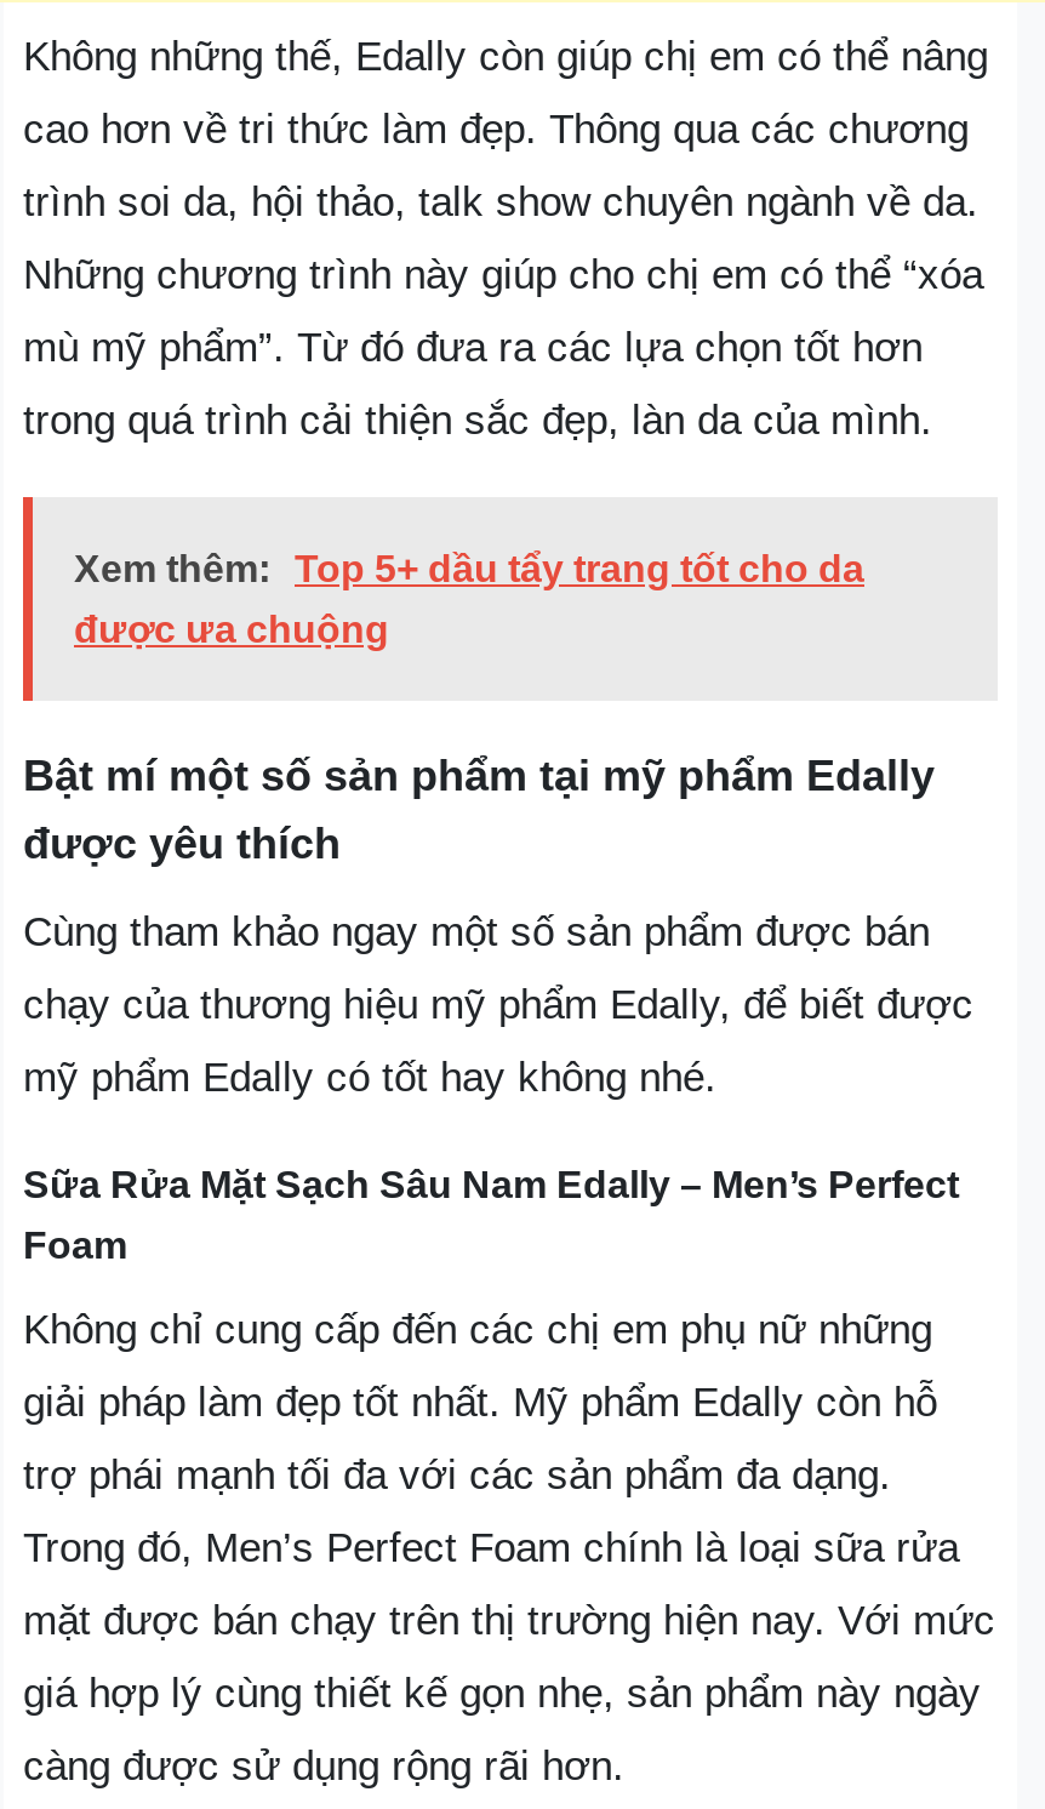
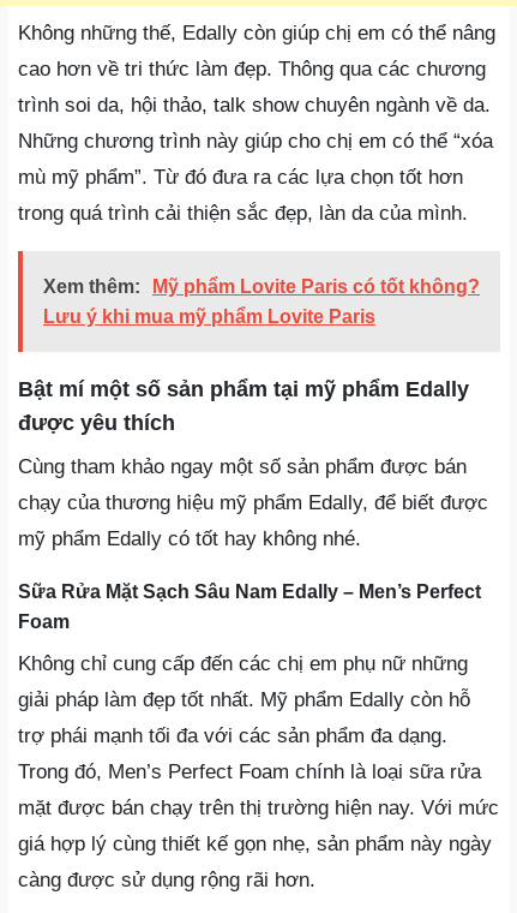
- Xem thêm: Top 5+ dầu tẩy trang tốt cho da
+ Xem thêm: Mỹ phẩm Lovite Paris có tốt không?

- được ưa chuộng
+ Lưu ý khi mua mỹ phẩm Lovite Paris
